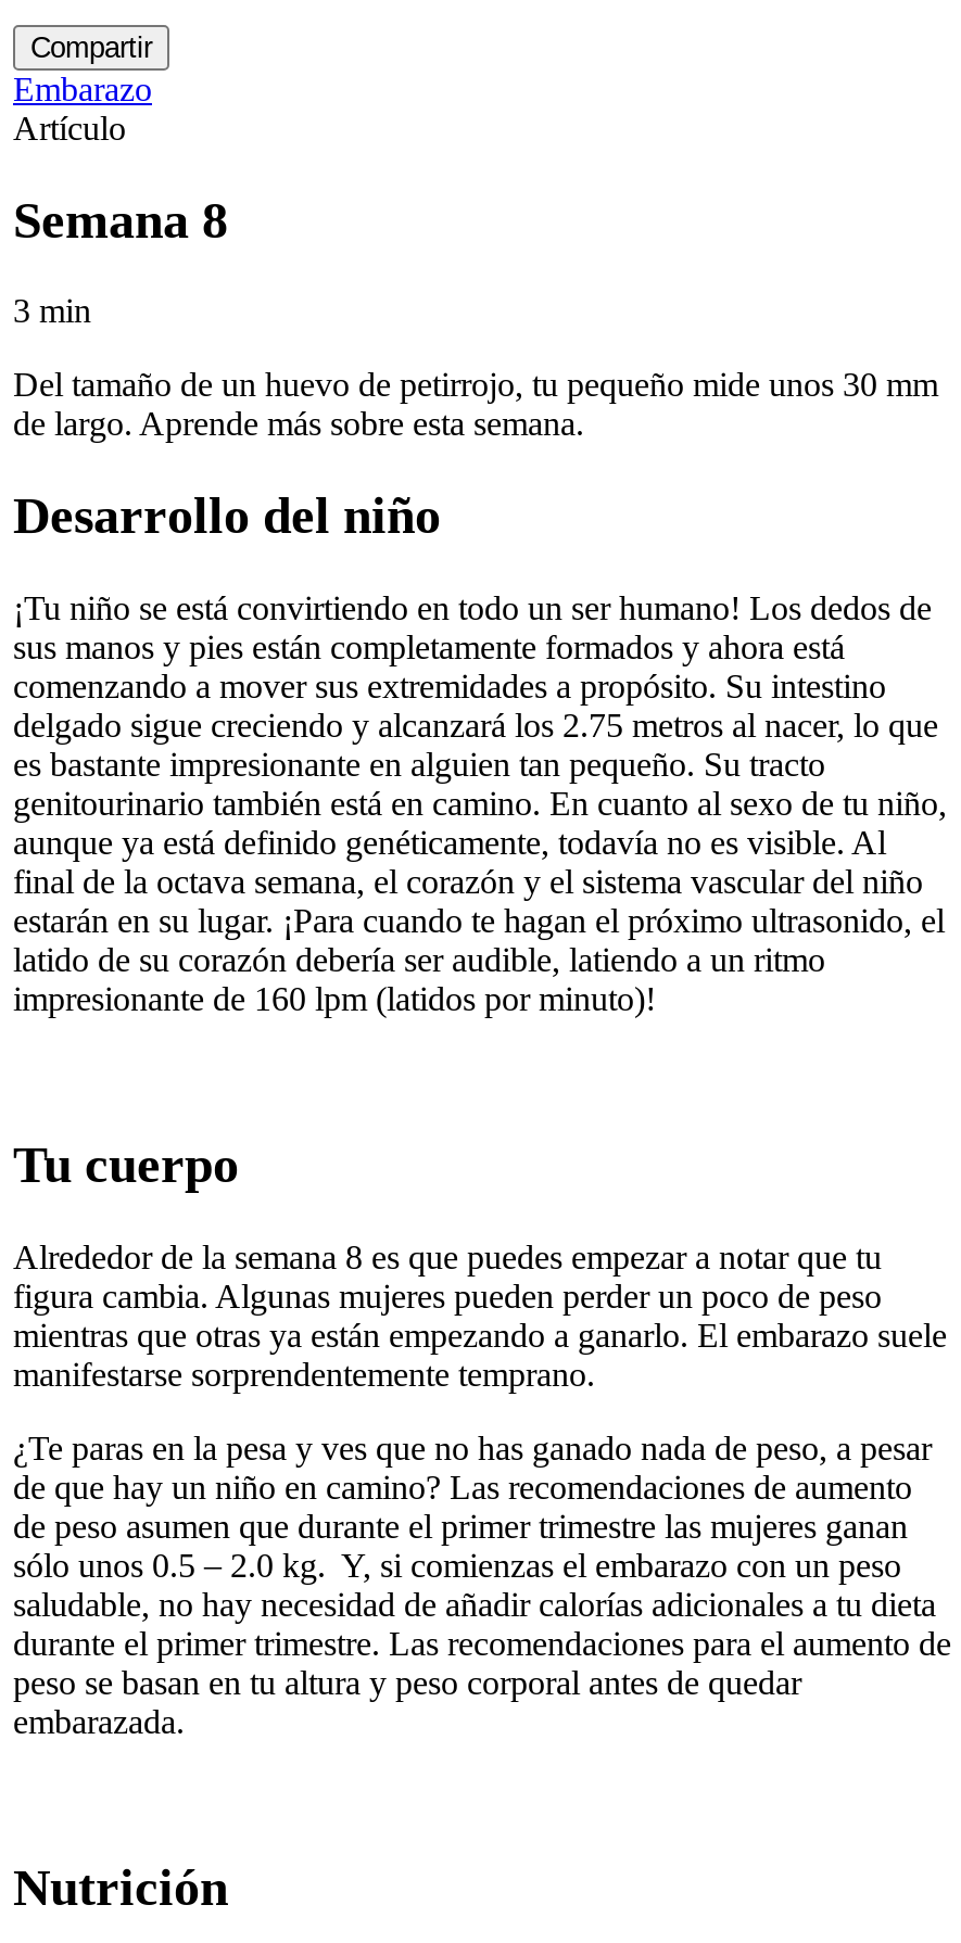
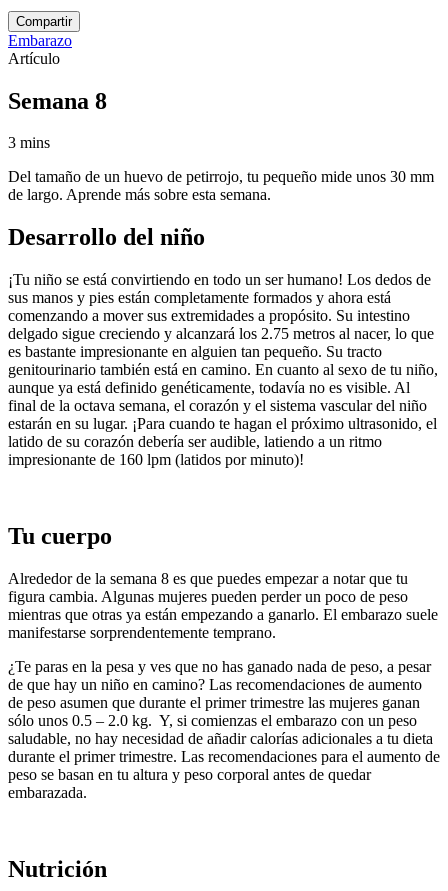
- 3 min
+ 3 mins
